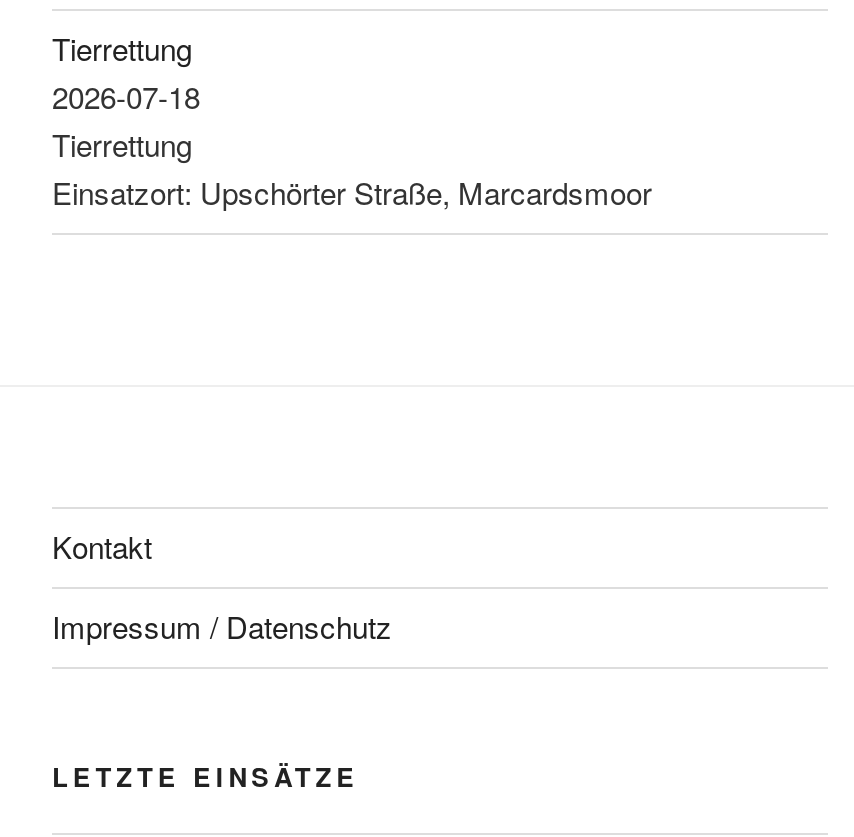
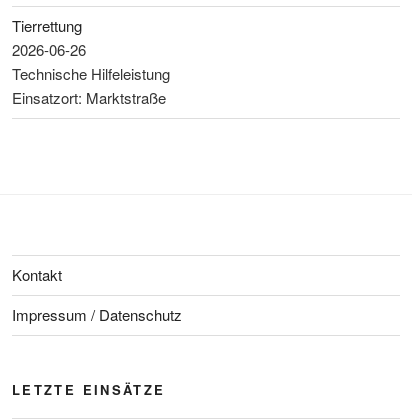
- 2026-07-18
- Tierrettung
- Einsatzort: Upschörter Straße, Marcardsmoor
+ 2026-06-26
+ Technische Hilfeleistung
+ Einsatzort: Marktstraße
